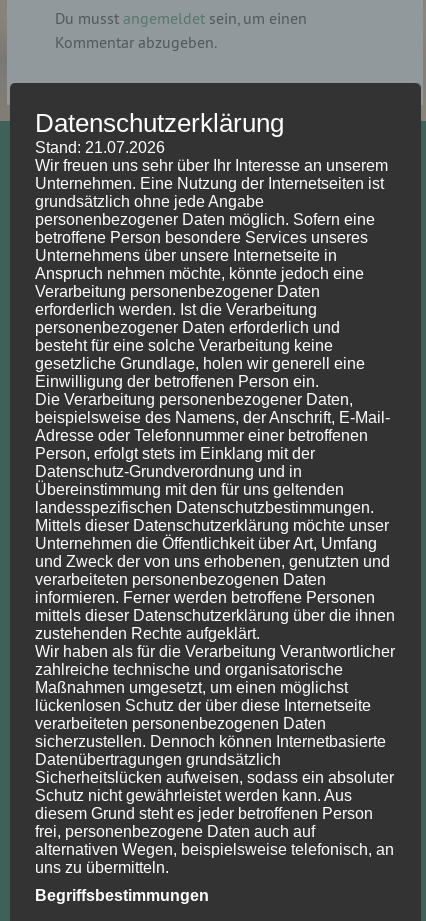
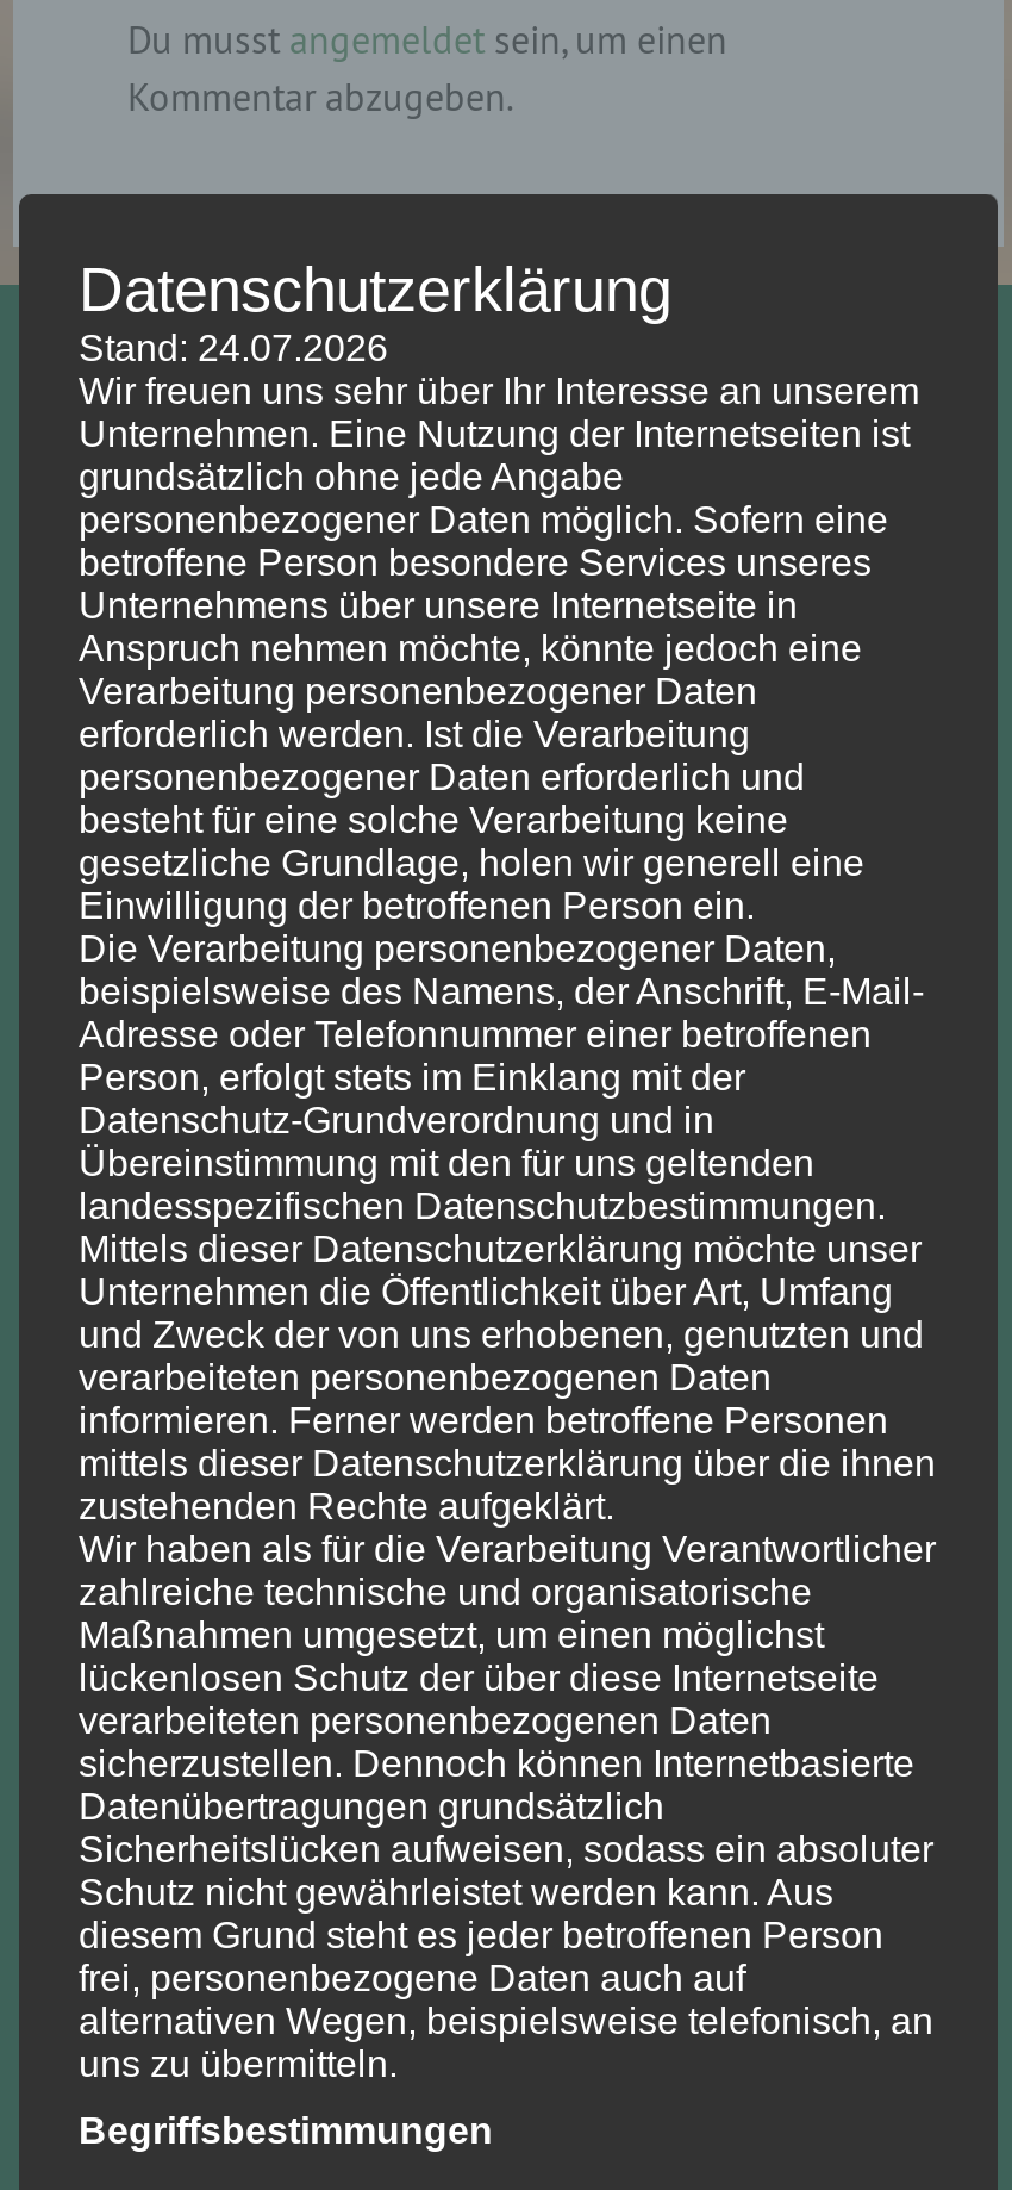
- Stand: 21.07.2026
+ Stand: 24.07.2026
